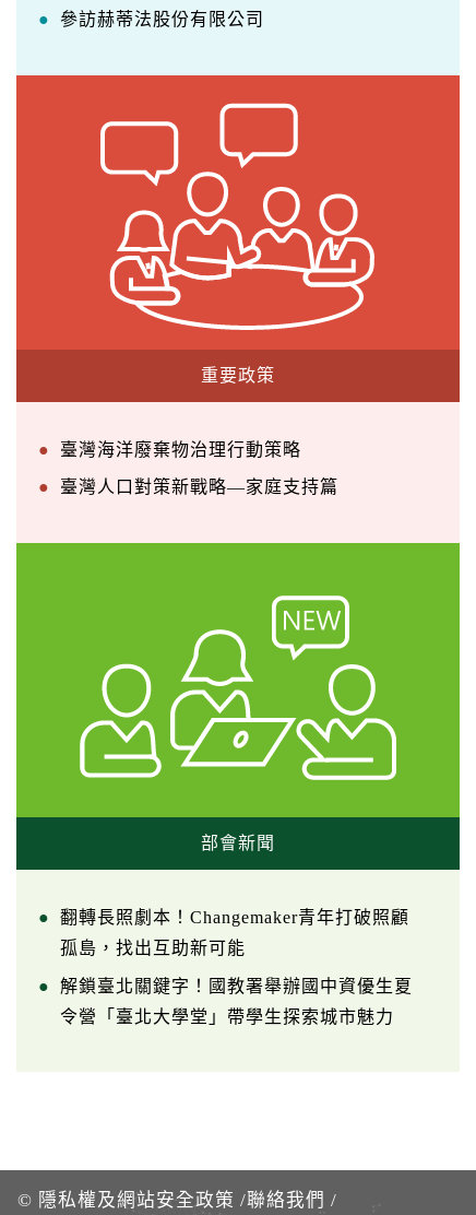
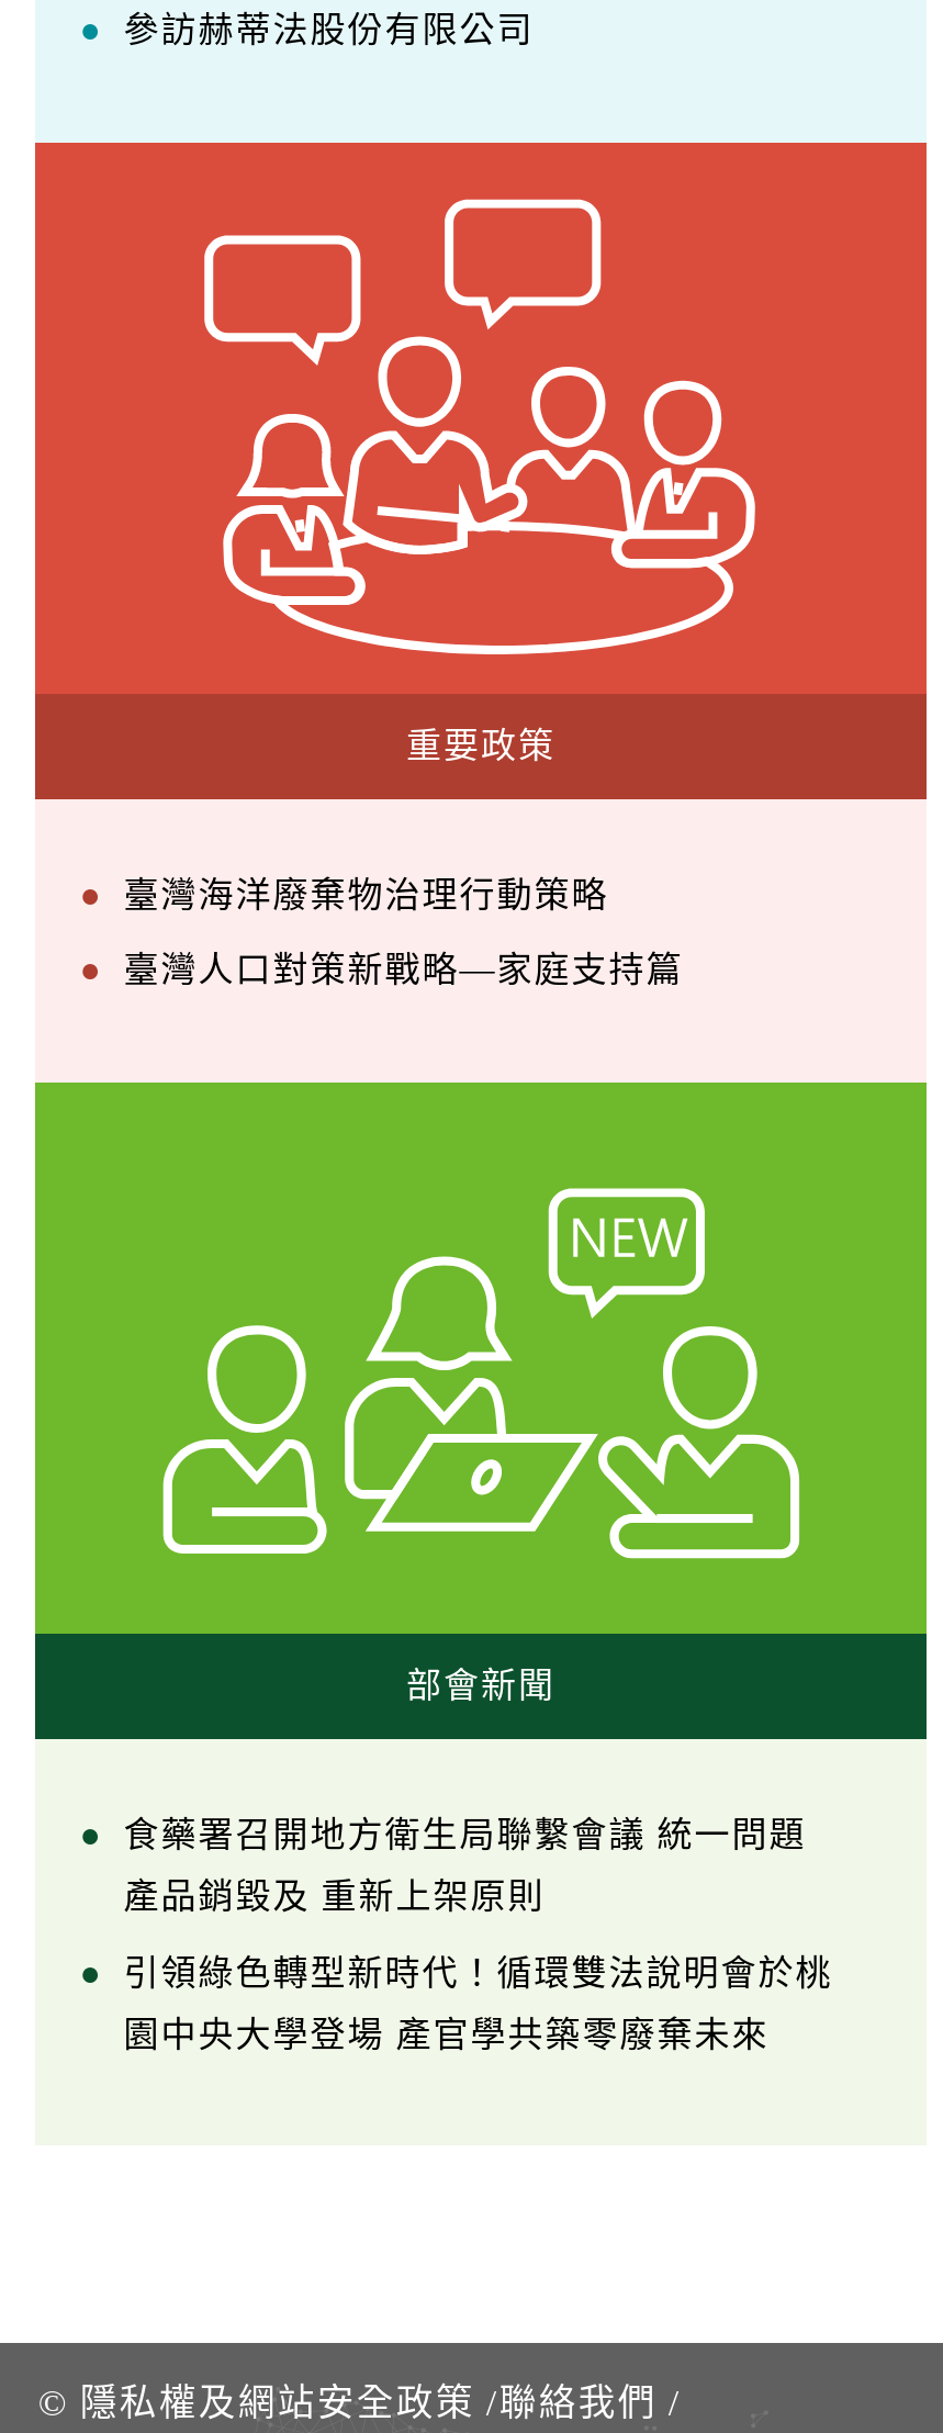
- 翻轉長照劇本！Changemaker青年打破照顧
+ 食藥署召開地方衛生局聯繫會議 統一問題

- 孤島，找出互助新可能
+ 產品銷毀及 重新上架原則

- 解鎖臺北關鍵字！國教署舉辦國中資優生夏
+ 引領綠色轉型新時代！循環雙法說明會於桃

- 令營「臺北大學堂」帶學生探索城市魅力
+ 園中央大學登場 產官學共築零廢棄未來
